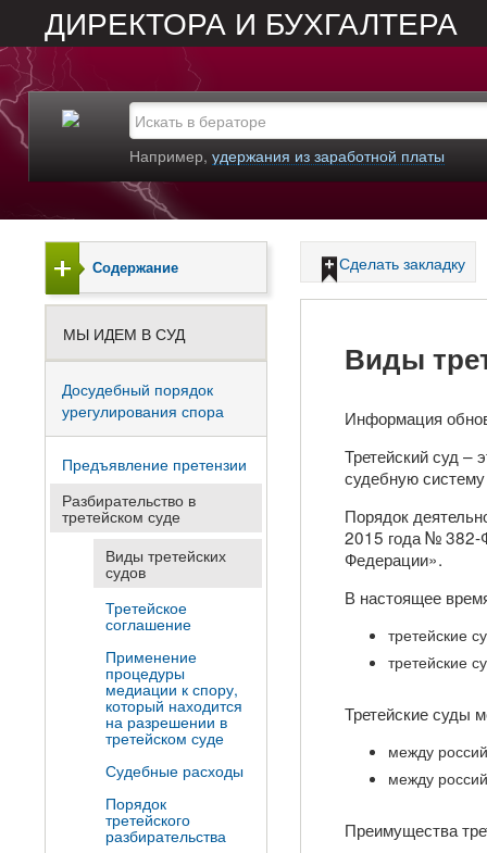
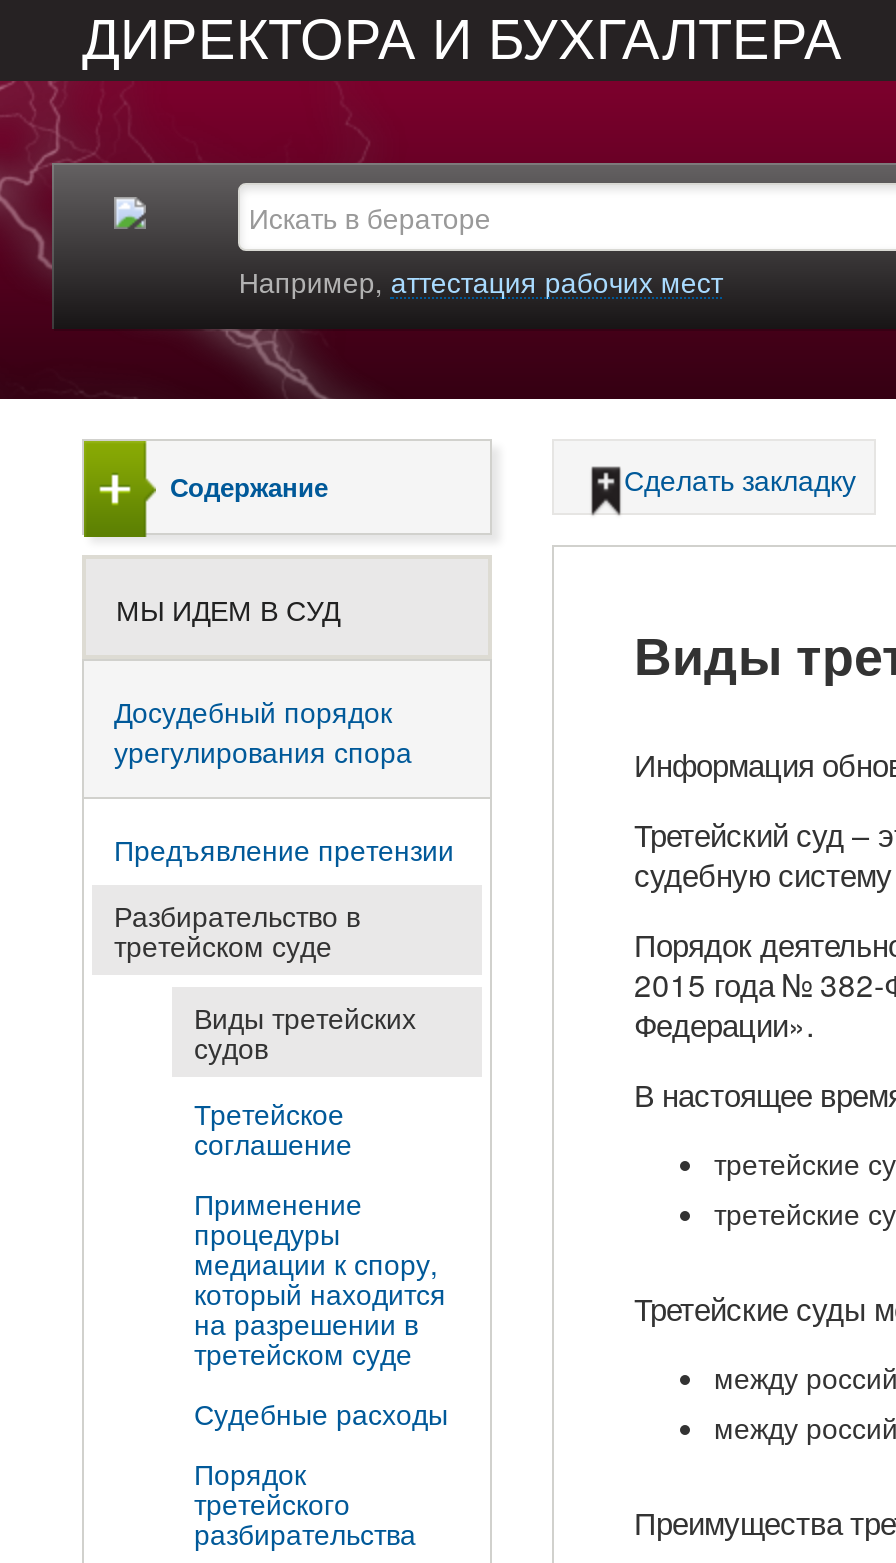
- Например, удержания из заработной платы
+ Например, аттестация рабочих мест
